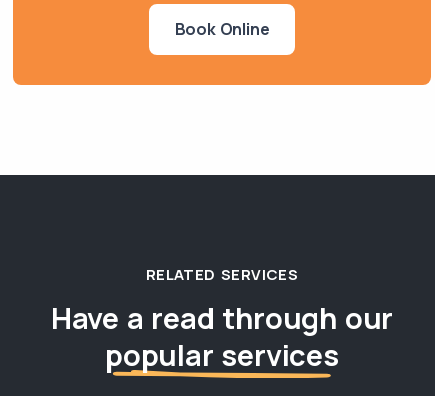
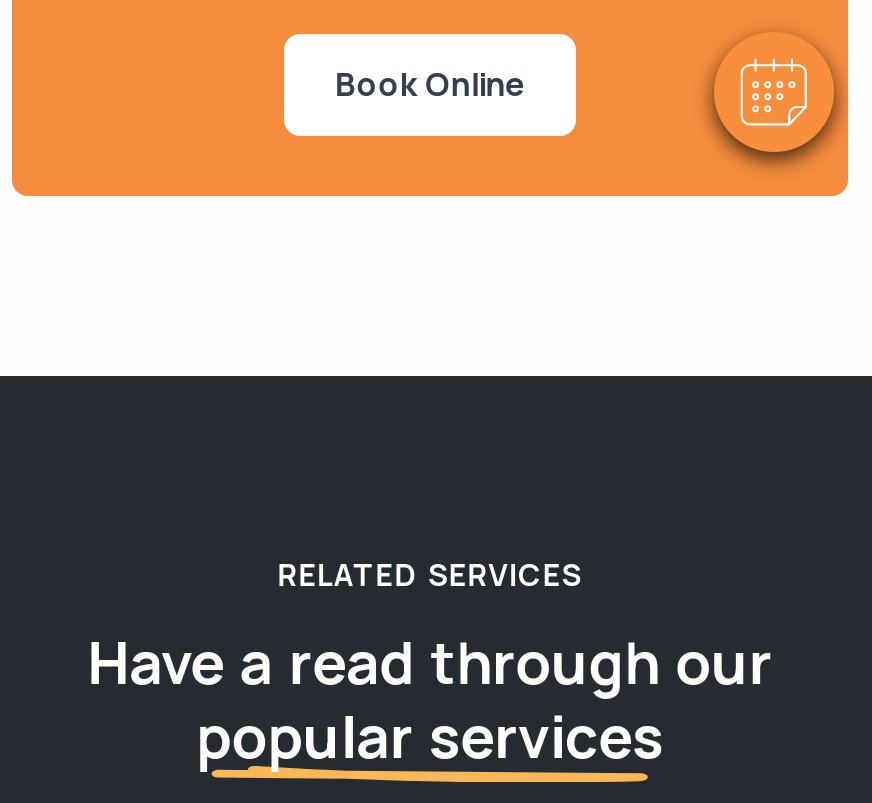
+ [image]
